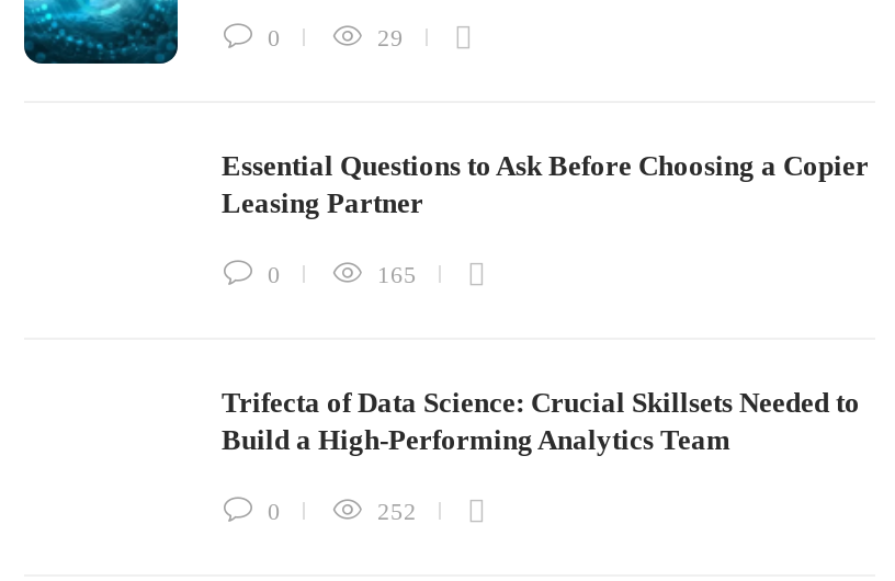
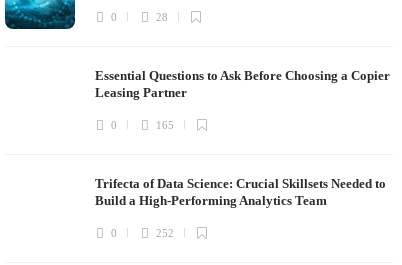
- 29
+ 28
